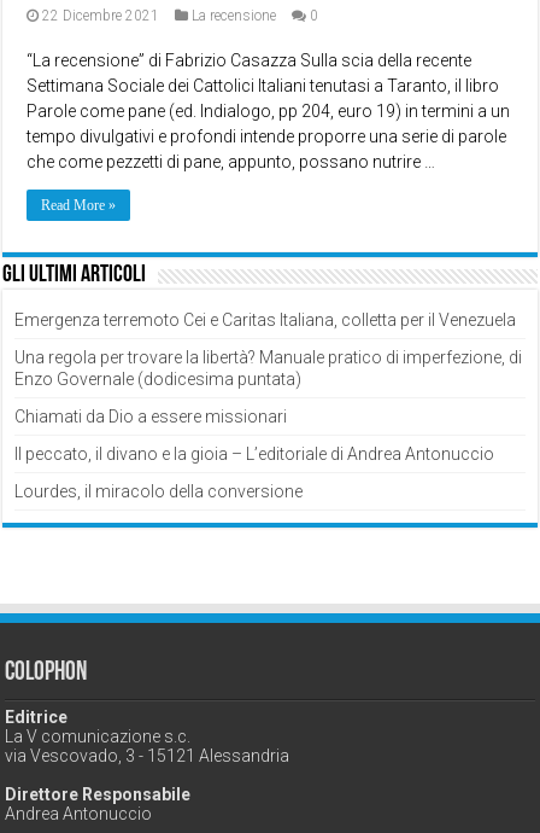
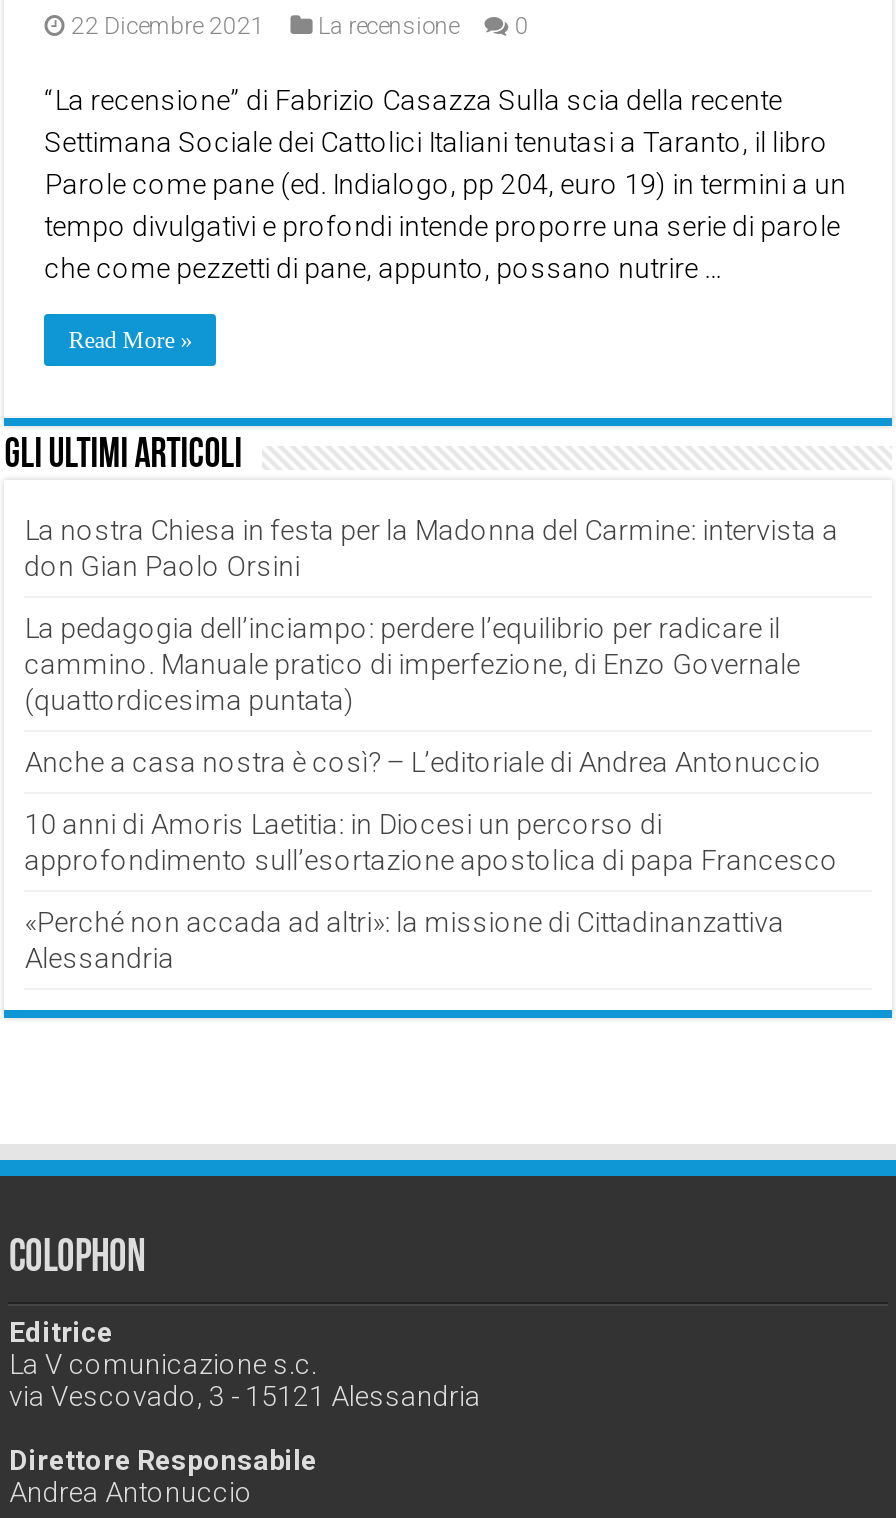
- Emergenza terremoto Cei e Caritas Italiana, colletta per il Venezuela
+ La nostra Chiesa in festa per la Madonna del Carmine: intervista a
+ don Gian Paolo Orsini

- Una regola per trovare la libertà? Manuale pratico di imperfezione, di
- Enzo Governale (dodicesima puntata)
+ La pedagogia dell’inciampo: perdere l’equilibrio per radicare il
+ cammino. Manuale pratico di imperfezione, di Enzo Governale
+ (quattordicesima puntata)

- Chiamati da Dio a essere missionari
+ Anche a casa nostra è così? – L’editoriale di Andrea Antonuccio

- Il peccato, il divano e la gioia – L’editoriale di Andrea Antonuccio
+ 10 anni di Amoris Laetitia: in Diocesi un percorso di
+ approfondimento sull’esortazione apostolica di papa Francesco

- Lourdes, il miracolo della conversione
+ «Perché non accada ad altri»: la missione di Cittadinanzattiva
+ Alessandria
